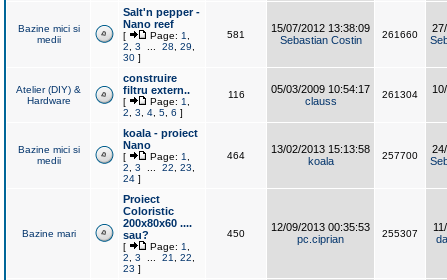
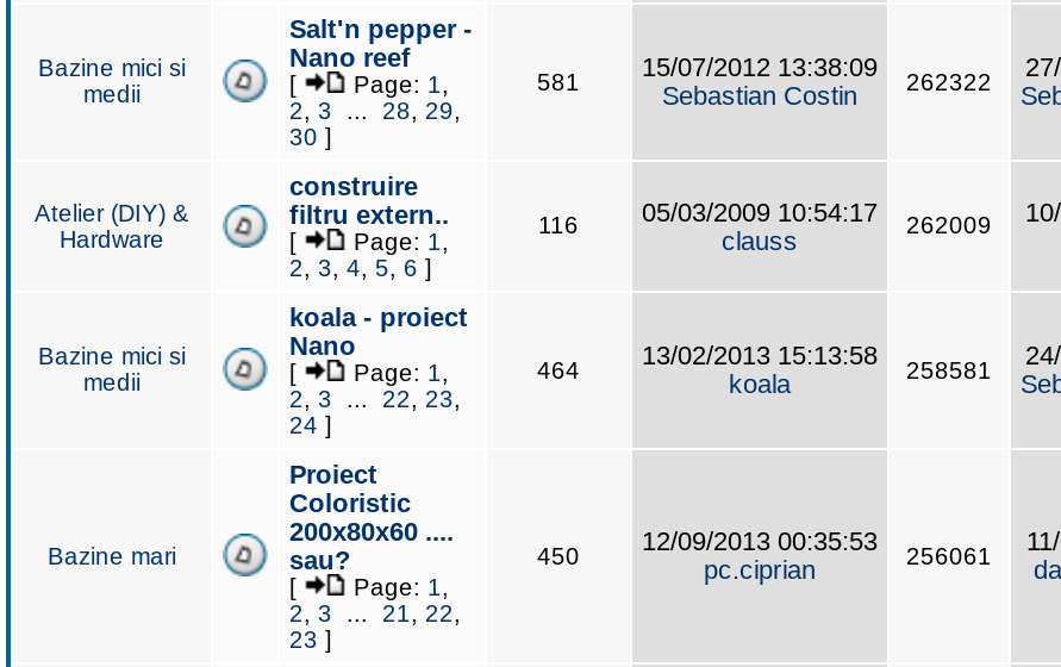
- 261660
+ 262322

- 261304
+ 262009

- 257700
+ 258581

- 255307
+ 256061
